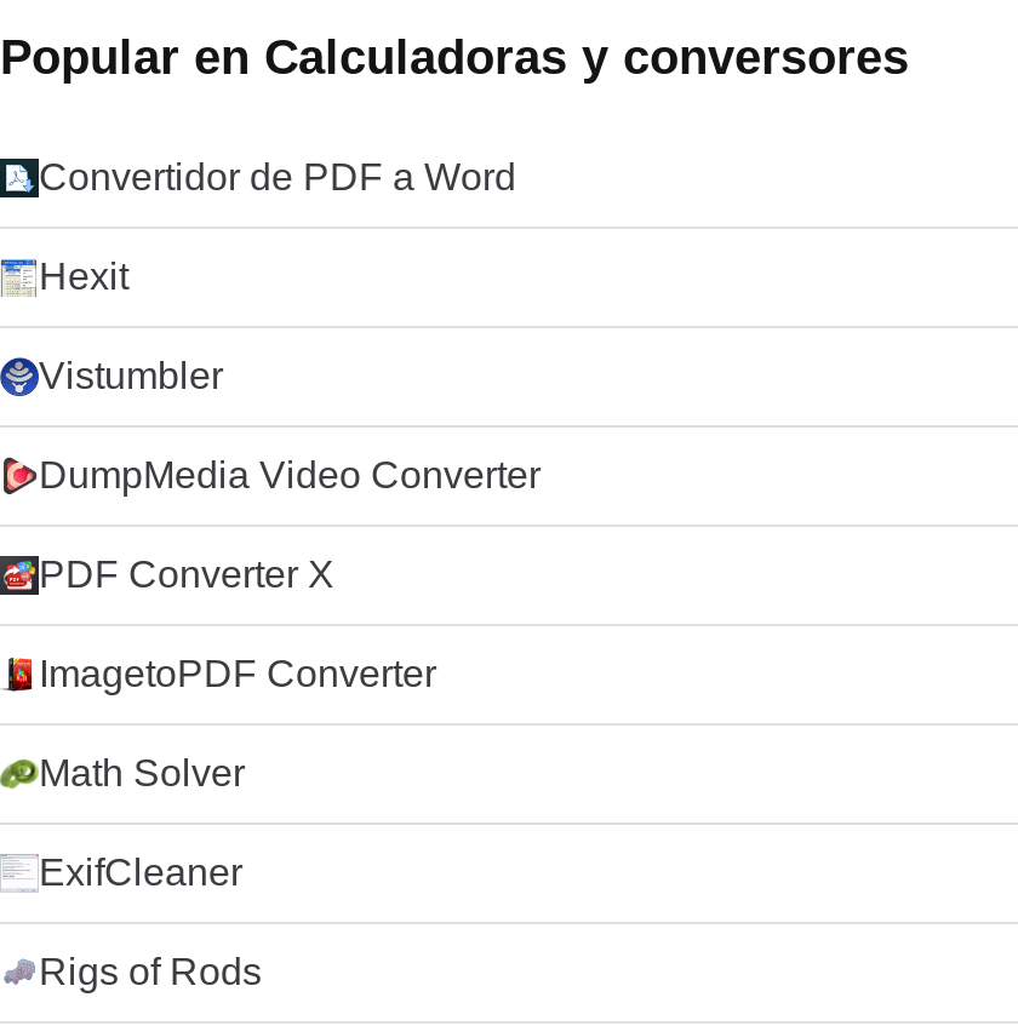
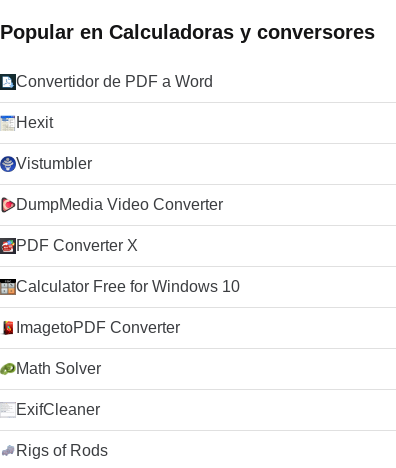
+ Calculator Free for Windows 10
